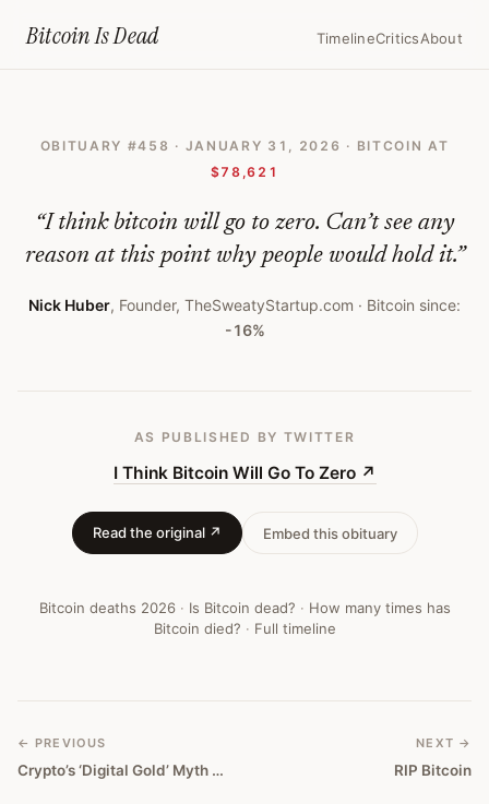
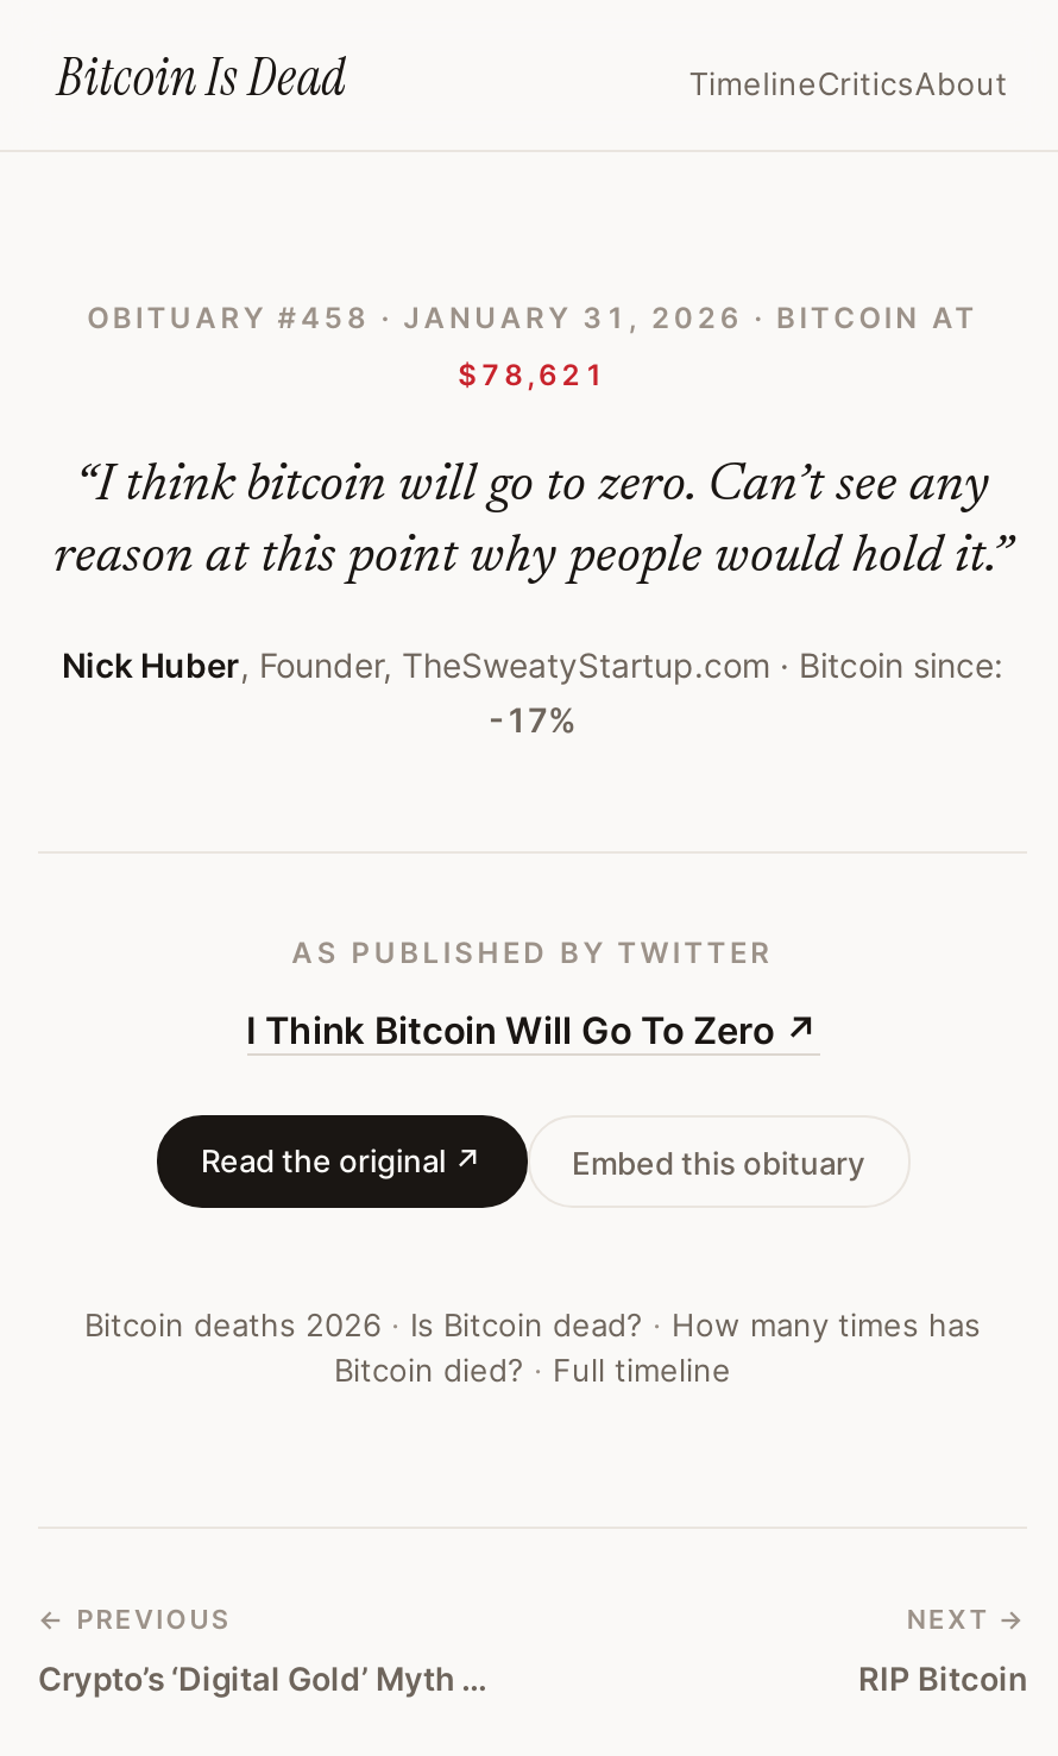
- -16%
+ -17%
